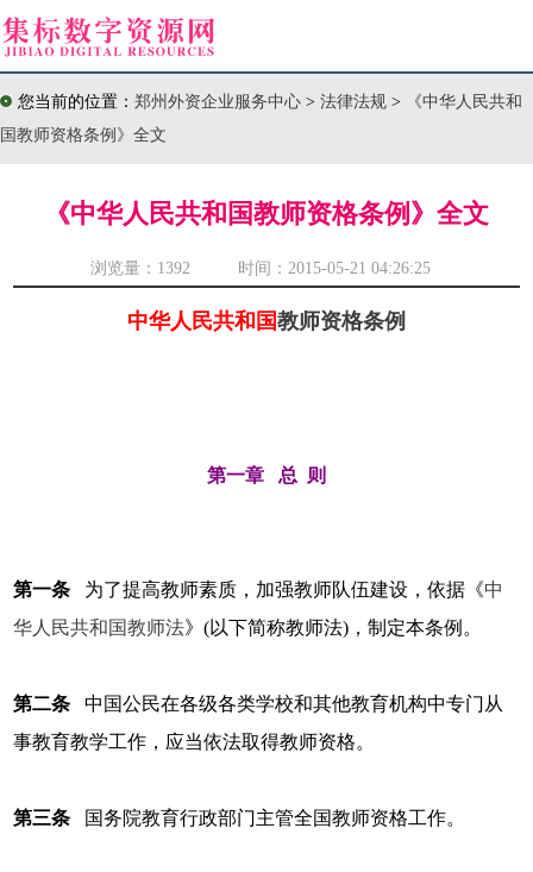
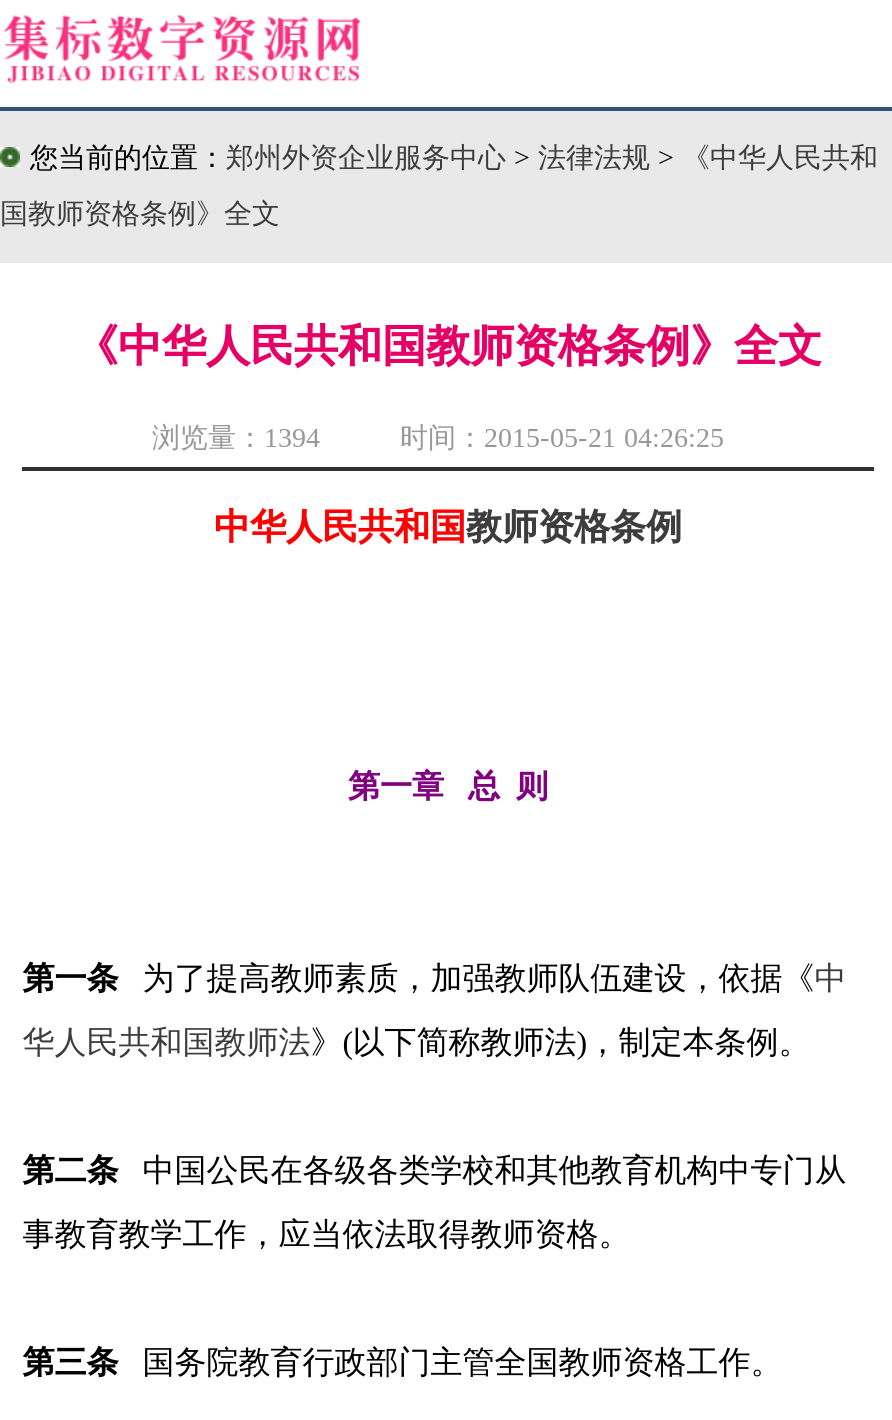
- 浏览量：1392 时间：2015-05-21 04:26:25
+ 浏览量：1394 时间：2015-05-21 04:26:25
